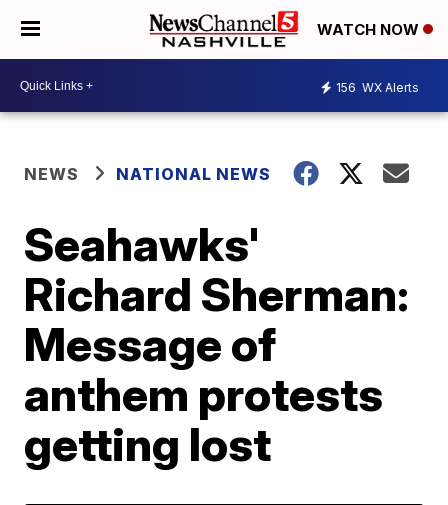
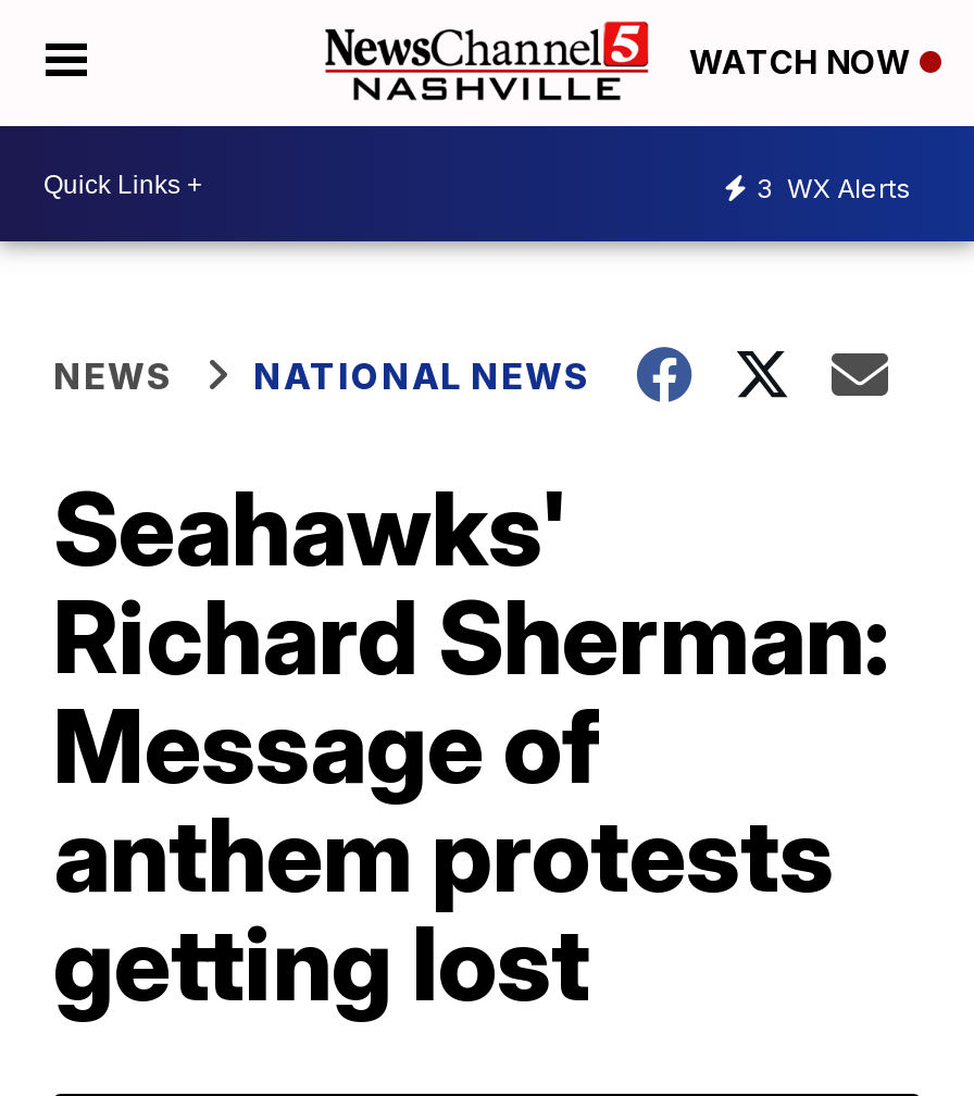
- 156 WX Alerts
+ 3 WX Alerts
